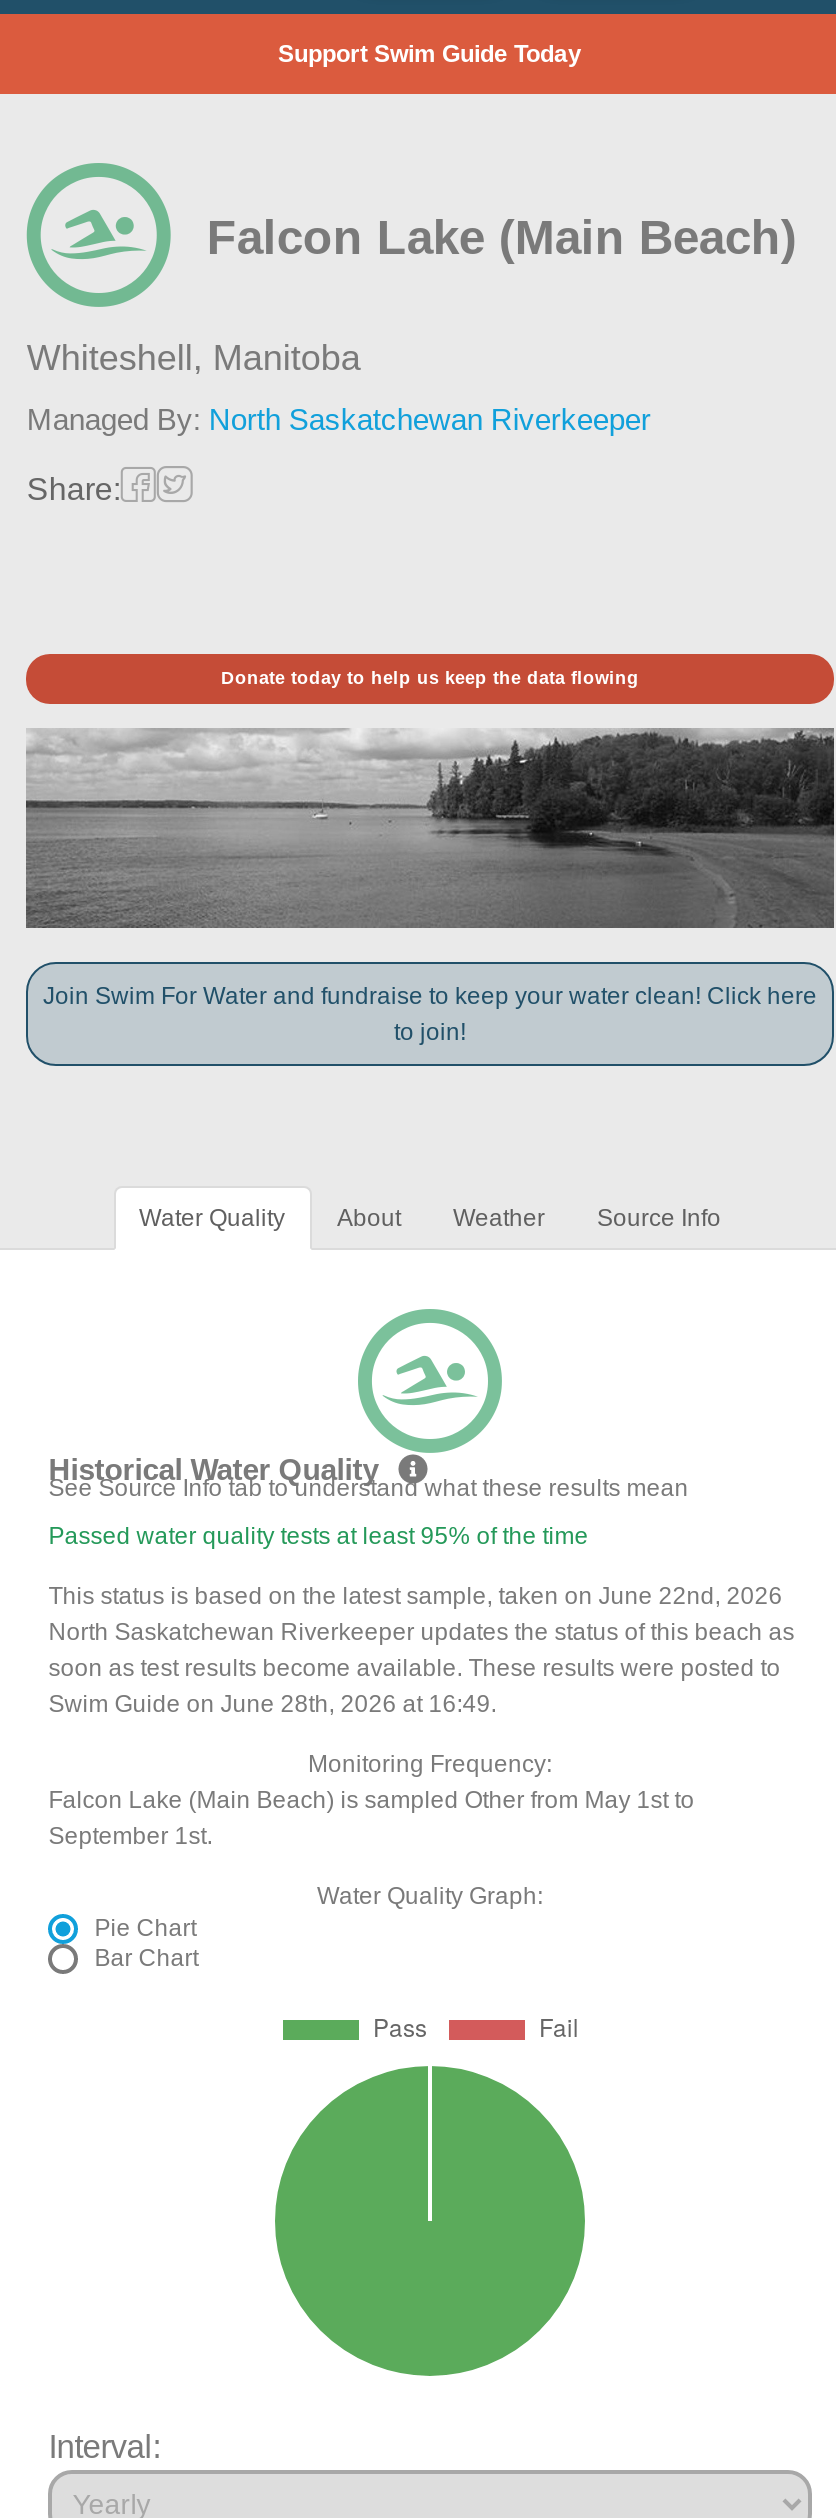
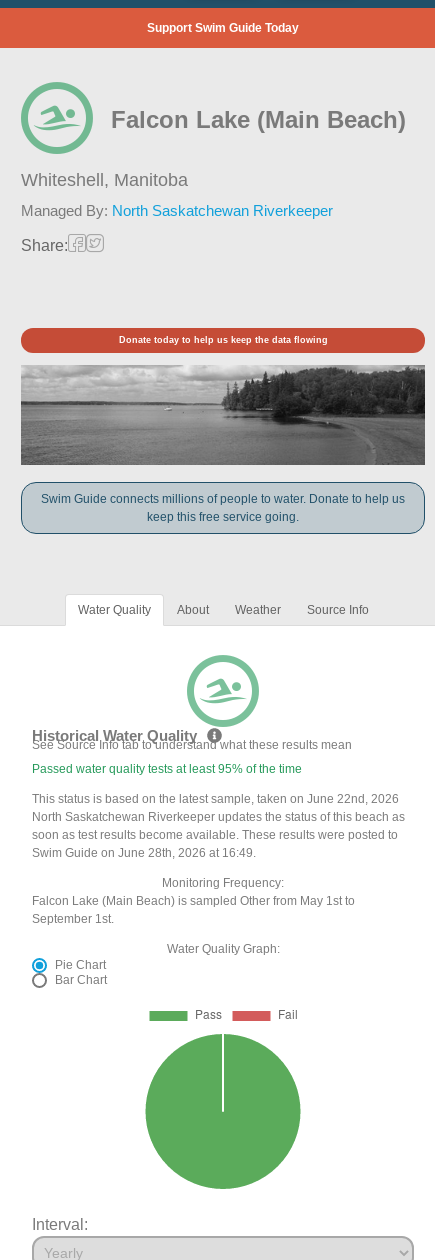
- Join Swim For Water and fundraise to keep your water clean! Click here
- to join!
+ Swim Guide connects millions of people to water. Donate to help us
+ keep this free service going.
